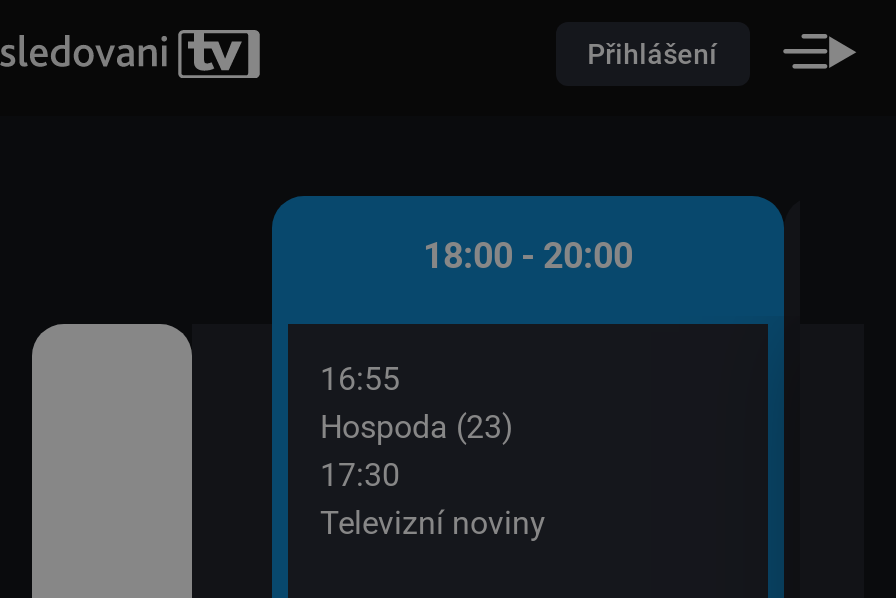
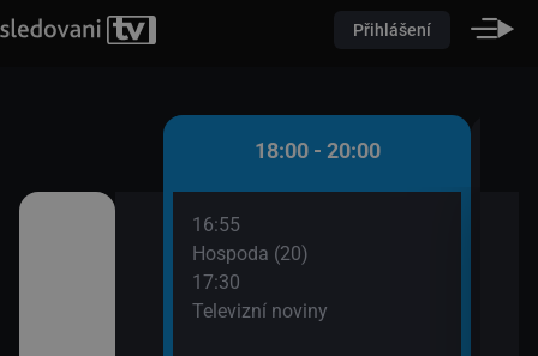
- Hospoda (23)
+ Hospoda (20)
